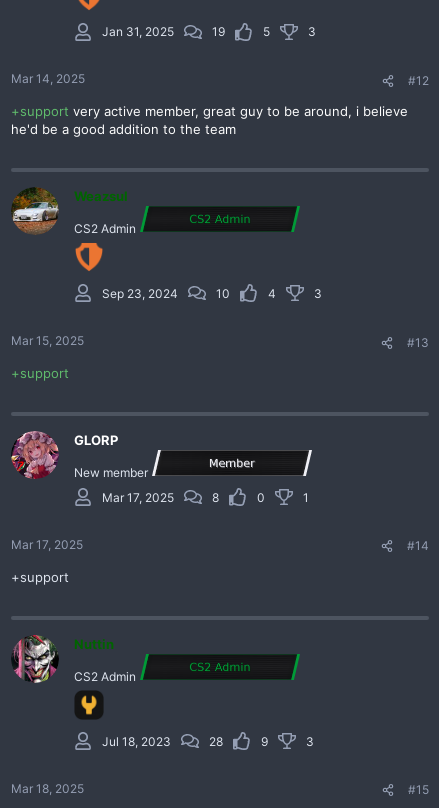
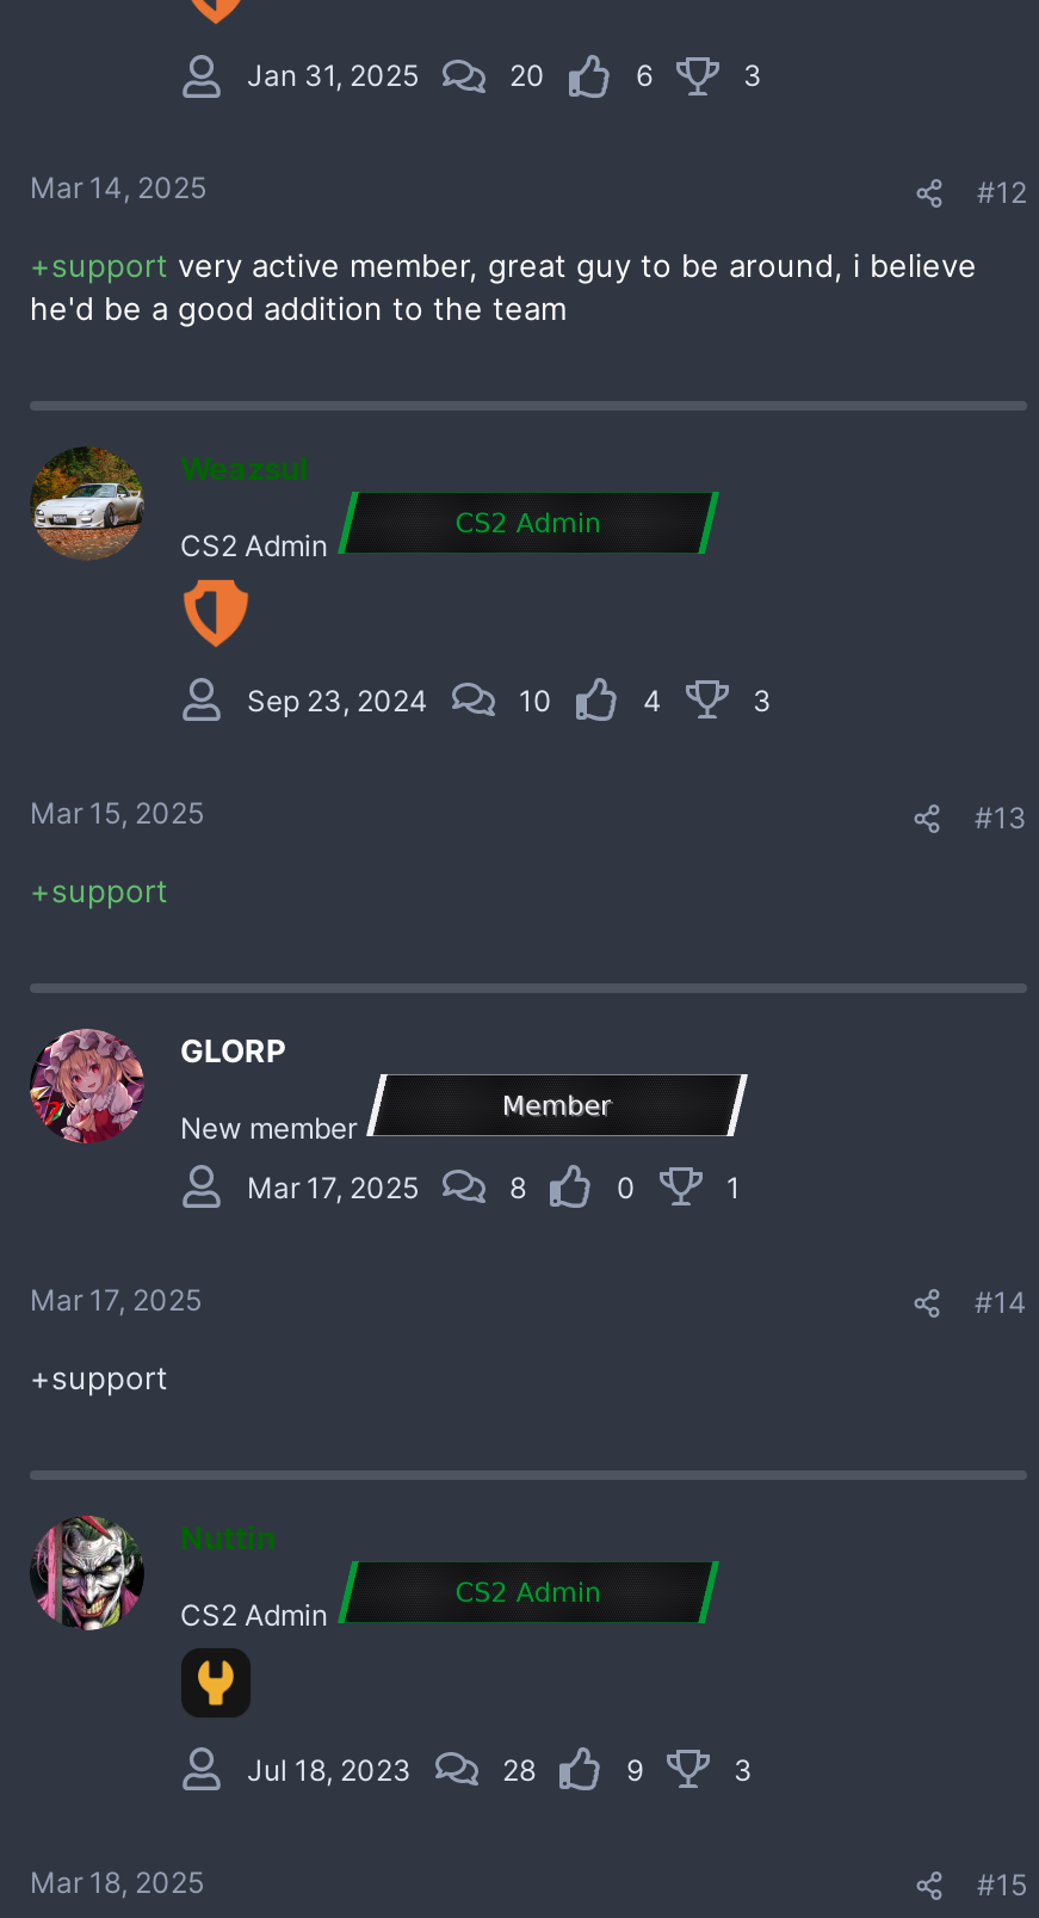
- 19
+ 20

- 5
+ 6
